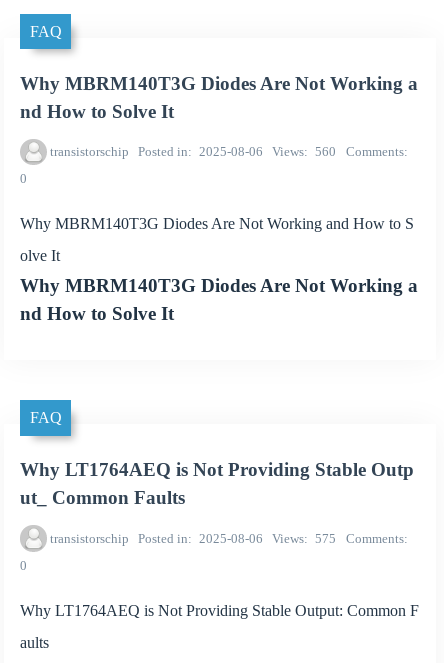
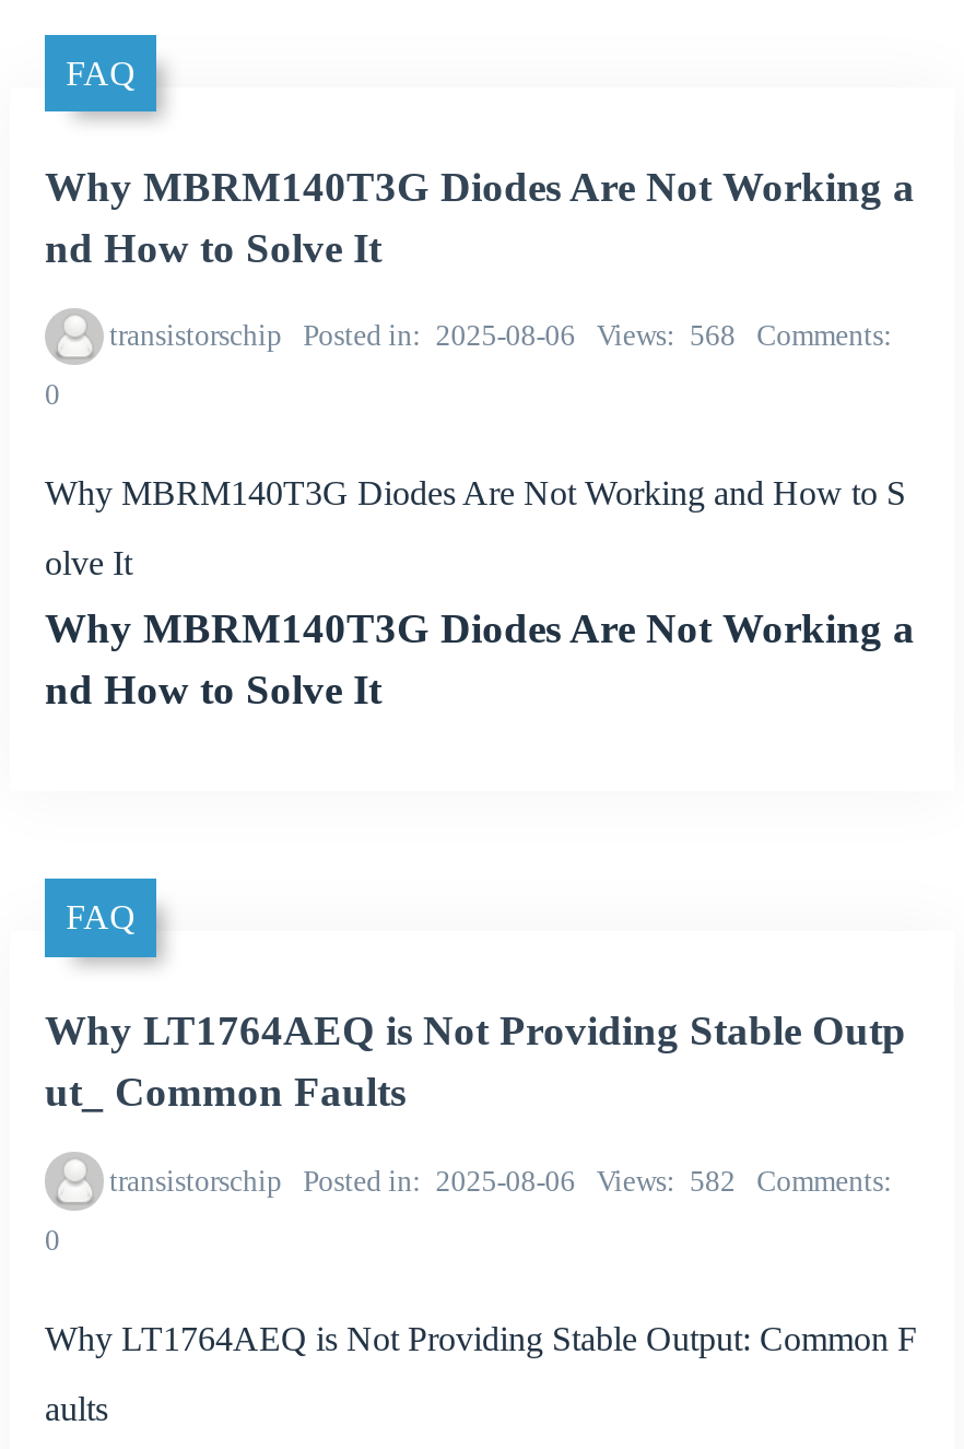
- transistorschip Posted in 2025-08-06 Views 560 Comments
+ transistorschip Posted in 2025-08-06 Views 568 Comments

- transistorschip Posted in 2025-08-06 Views 575 Comments
+ transistorschip Posted in 2025-08-06 Views 582 Comments
